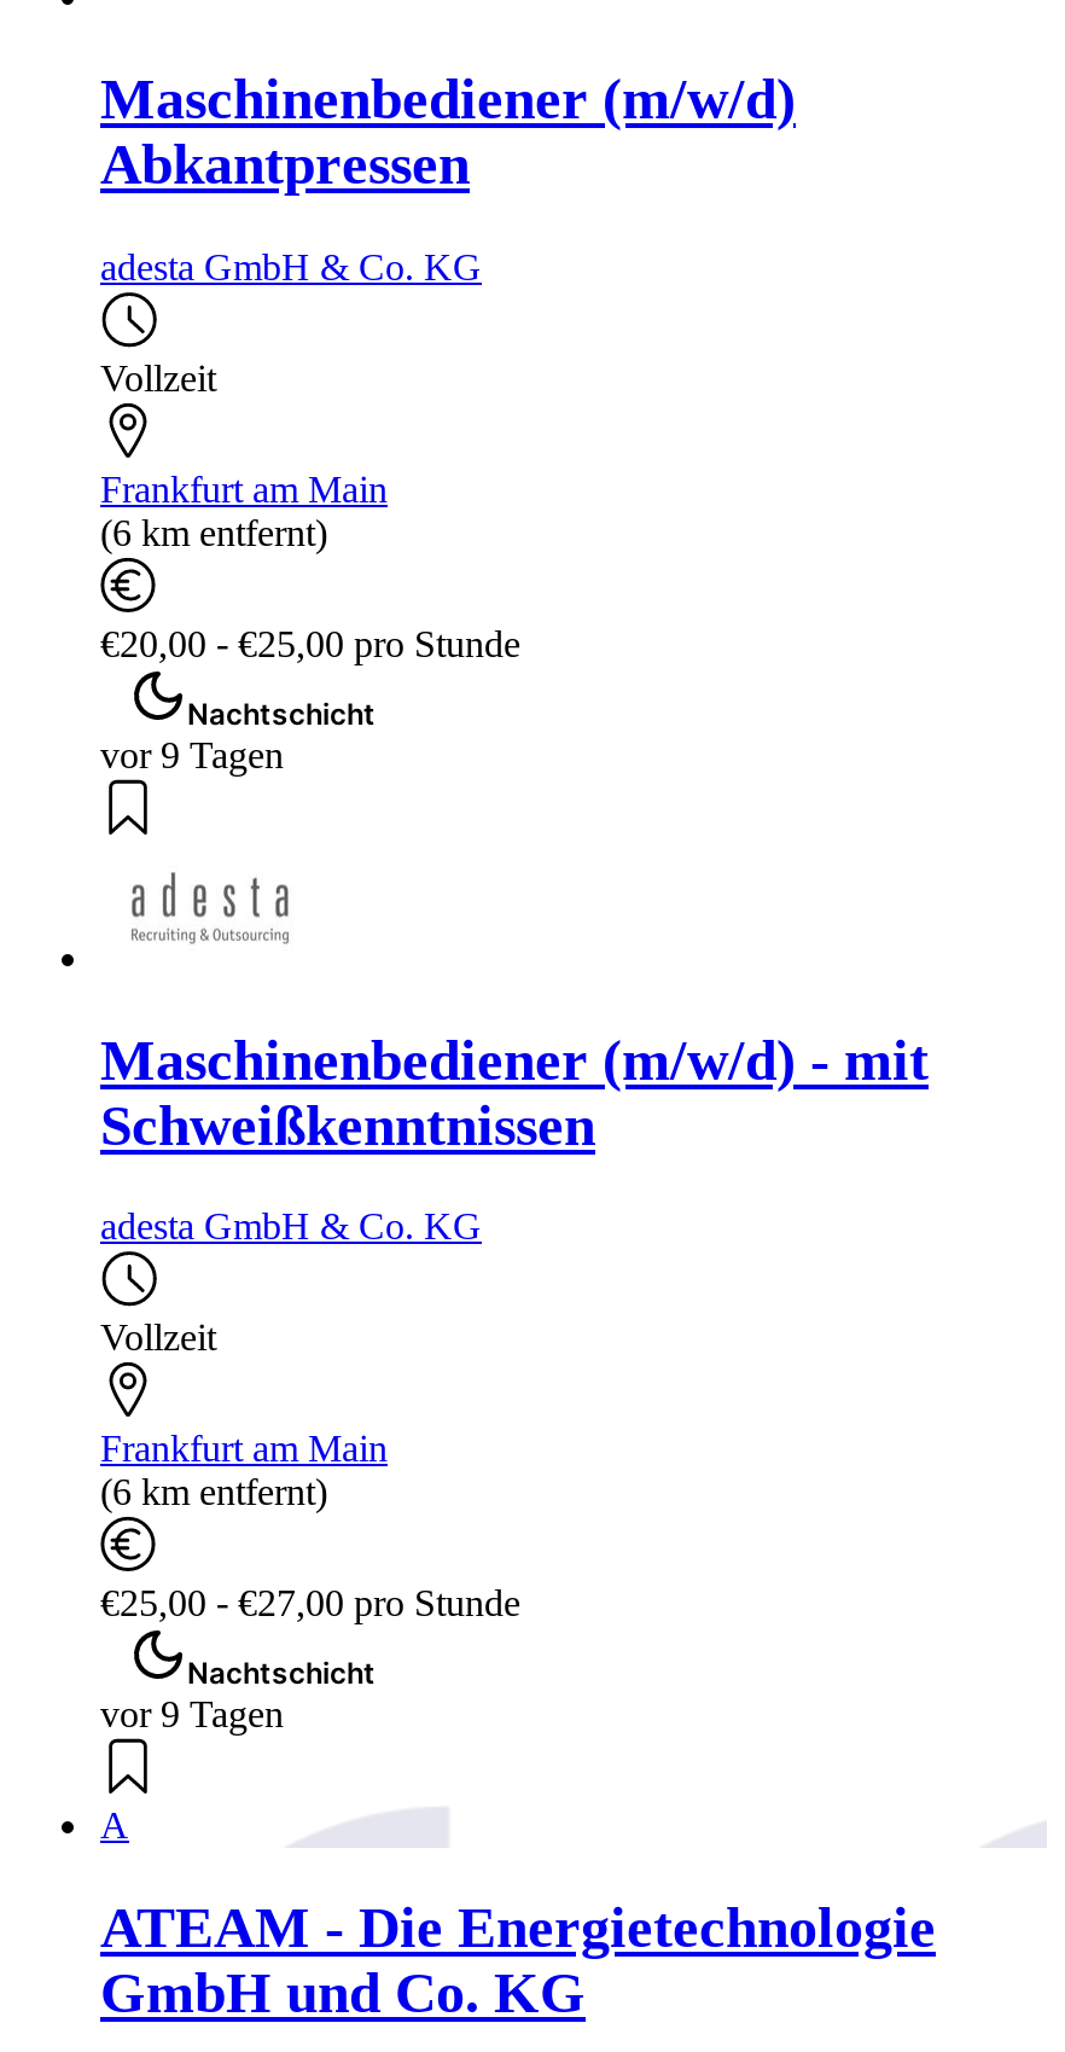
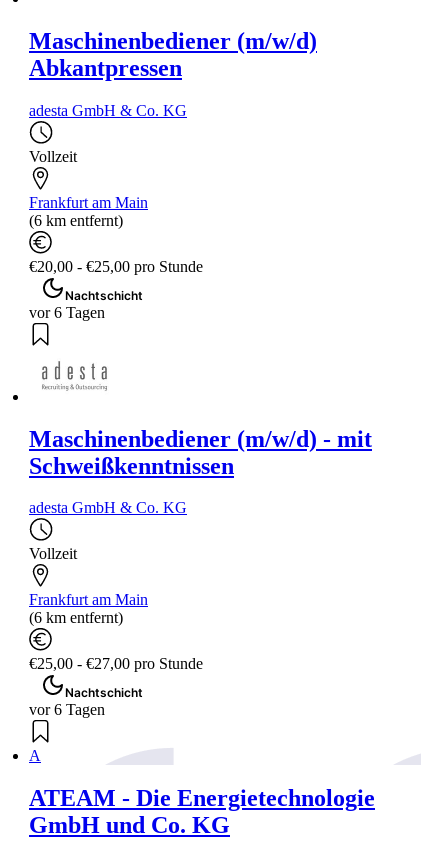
- vor 9 Tagen
+ vor 6 Tagen

- vor 9 Tagen
+ vor 6 Tagen
